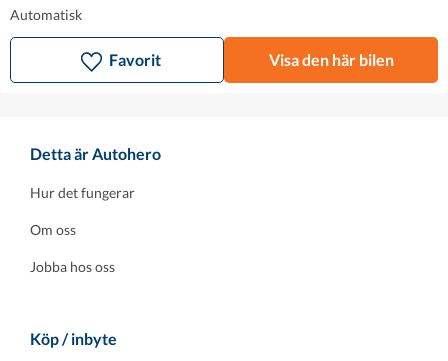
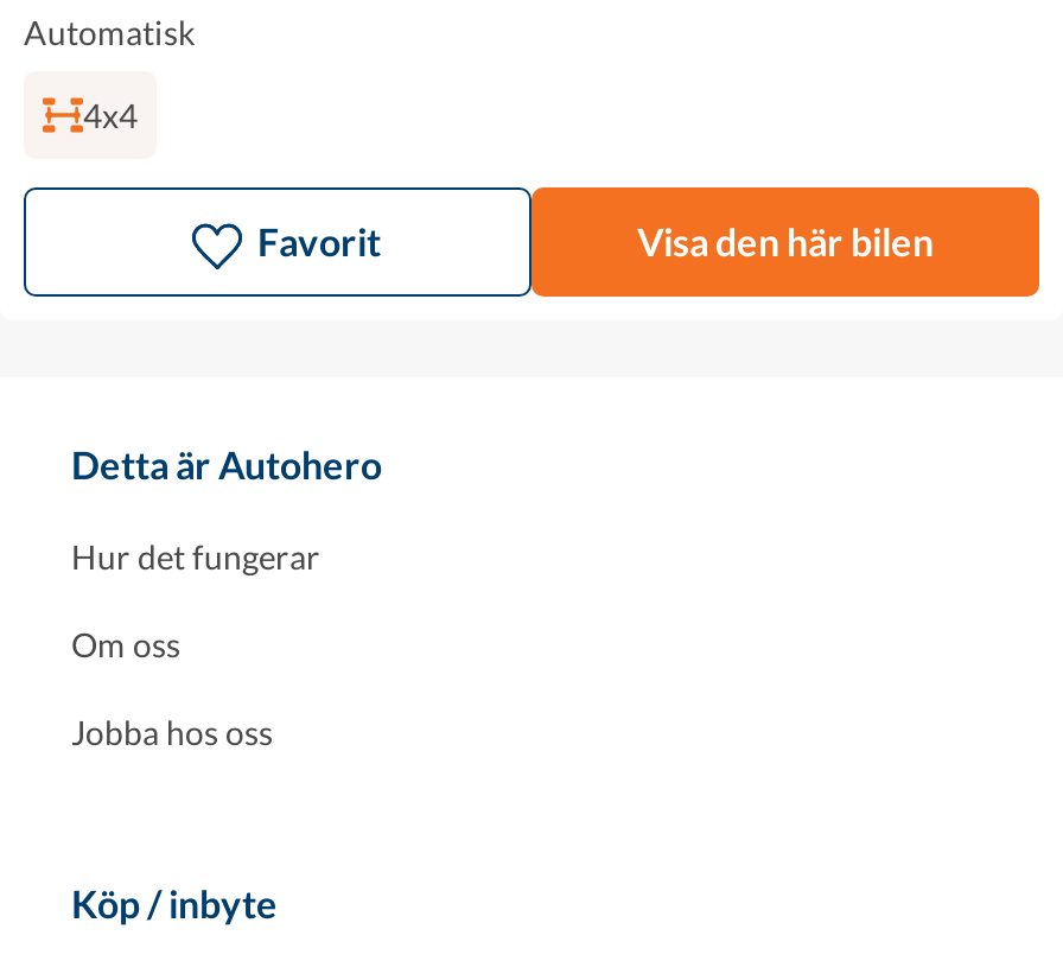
+ 4x4
